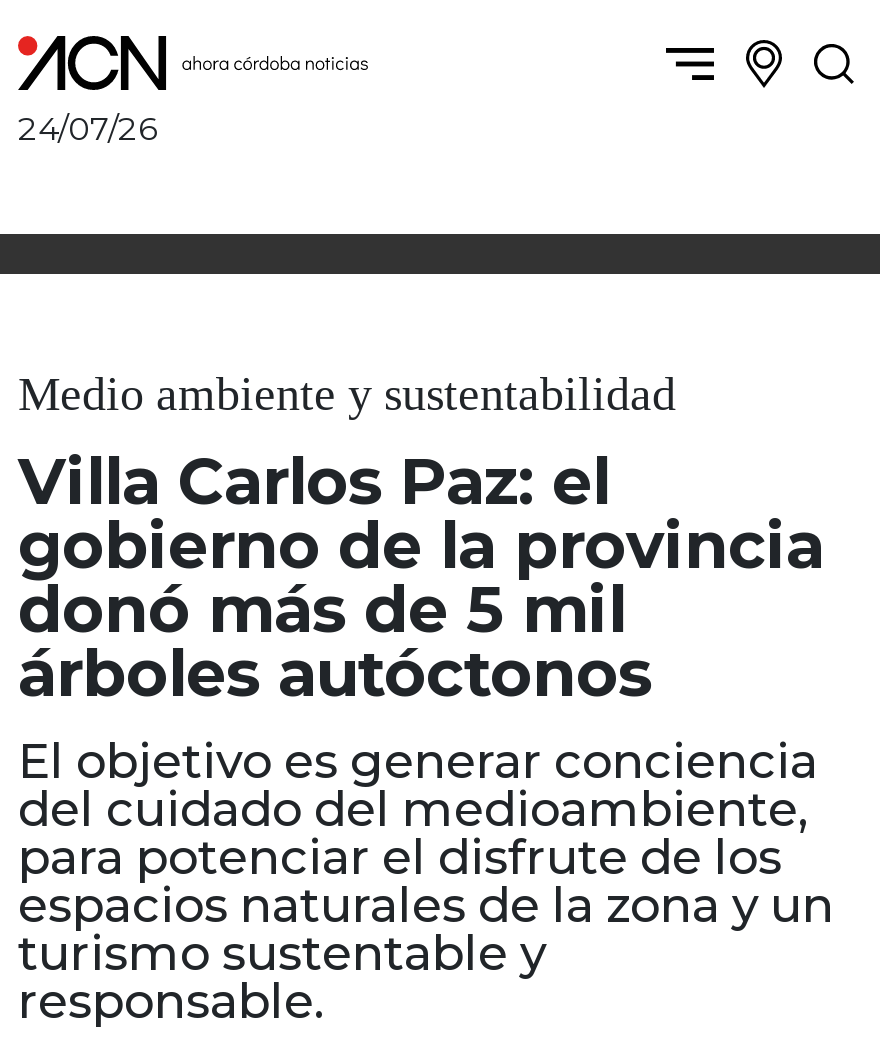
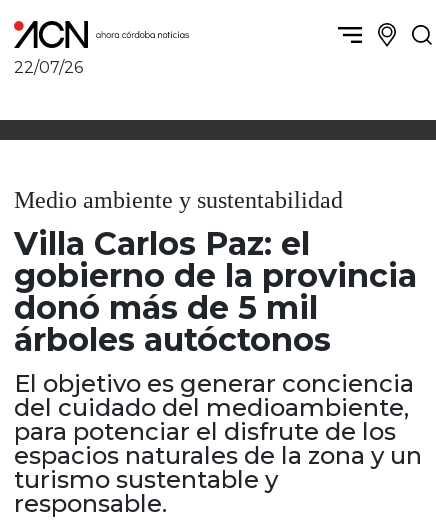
- 24/07/26
+ 22/07/26
